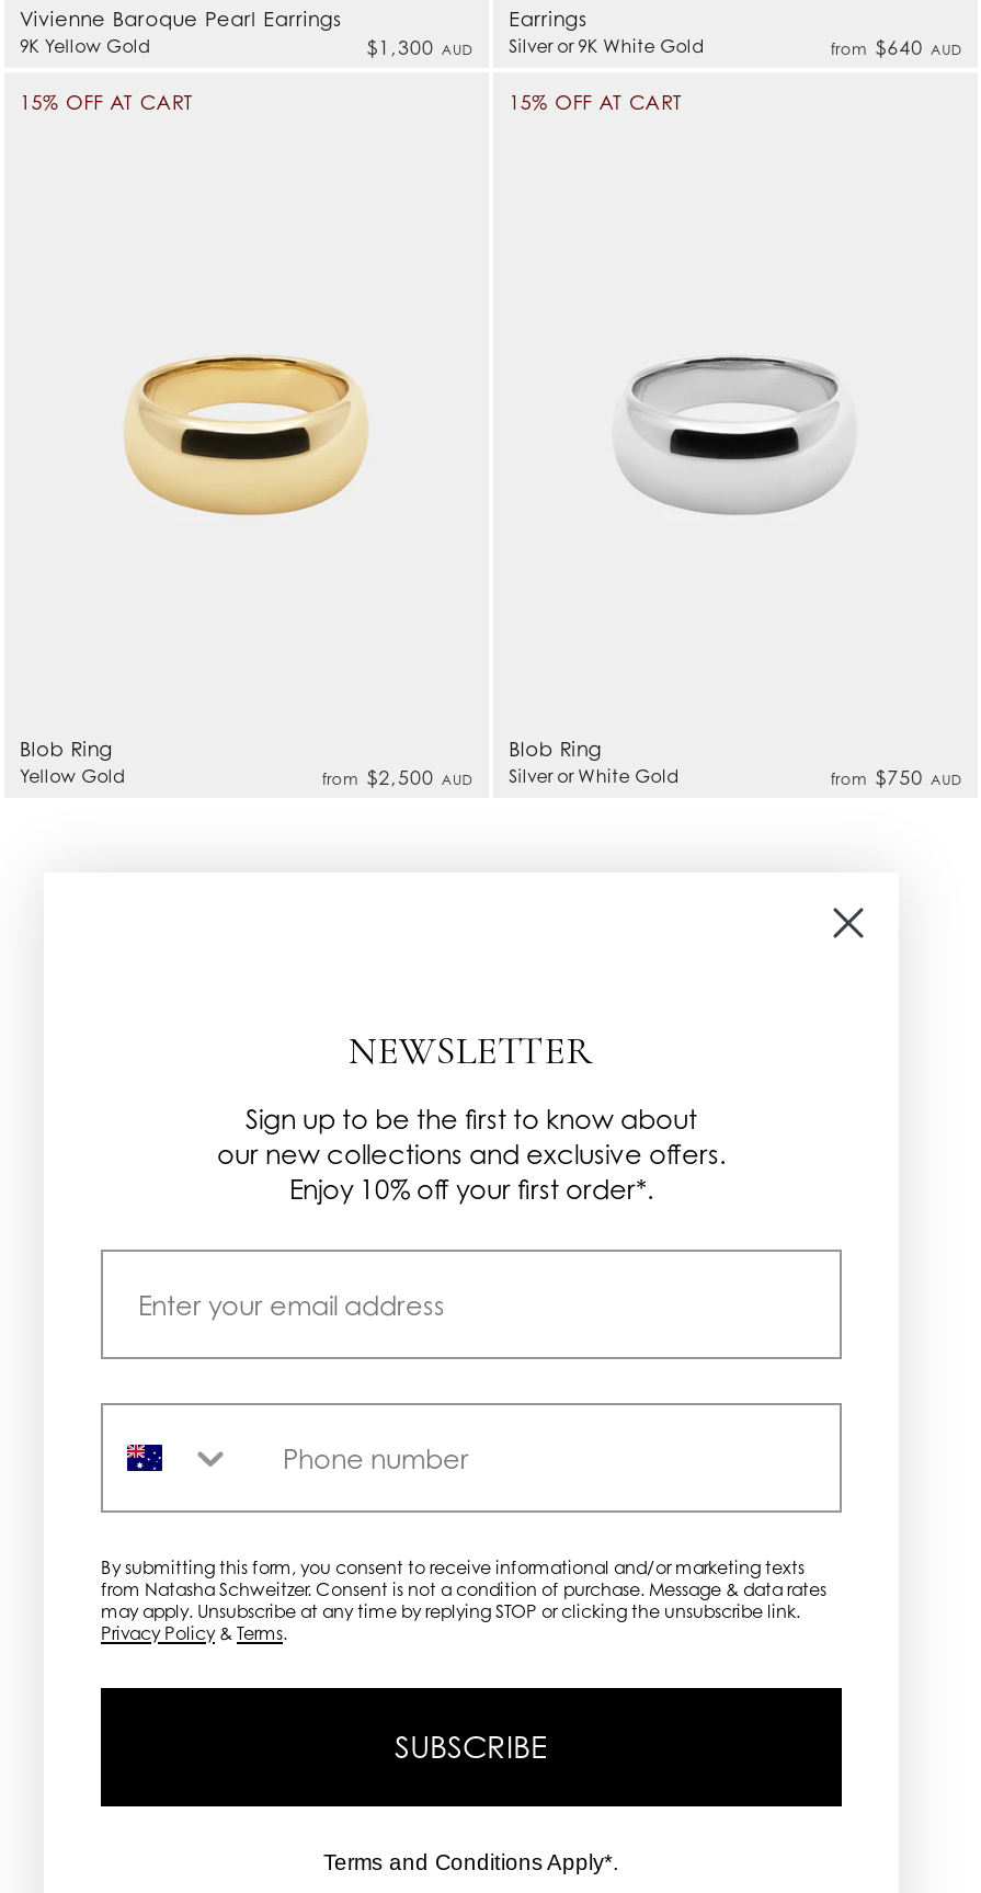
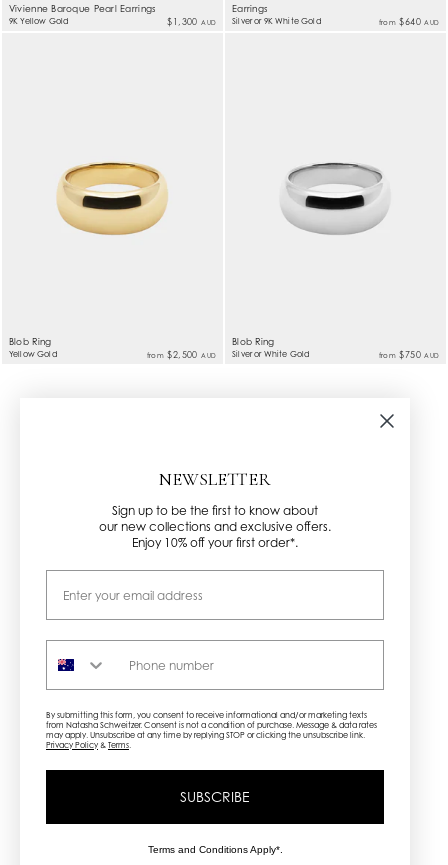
- 15% OFF AT CART

- 15% OFF AT CART
